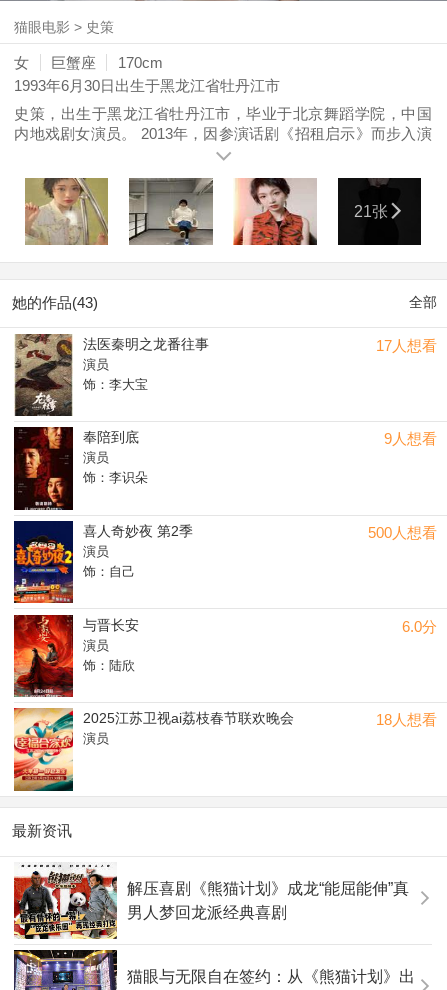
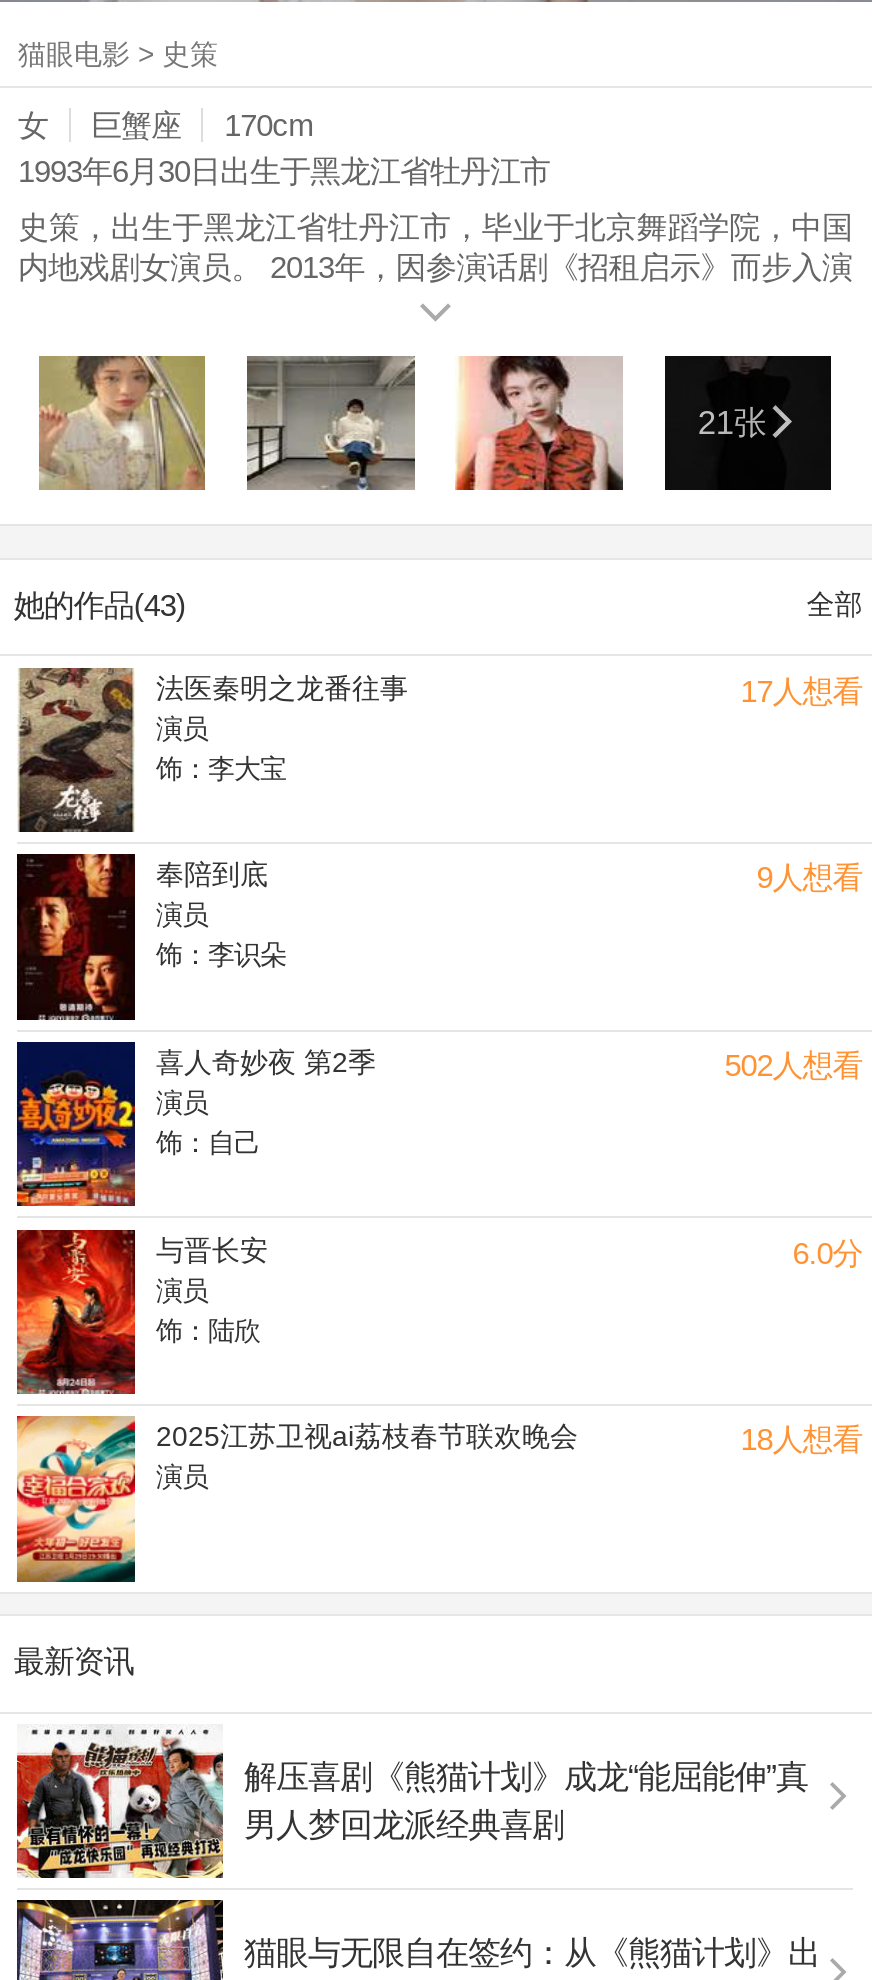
- 500人想看
+ 502人想看
